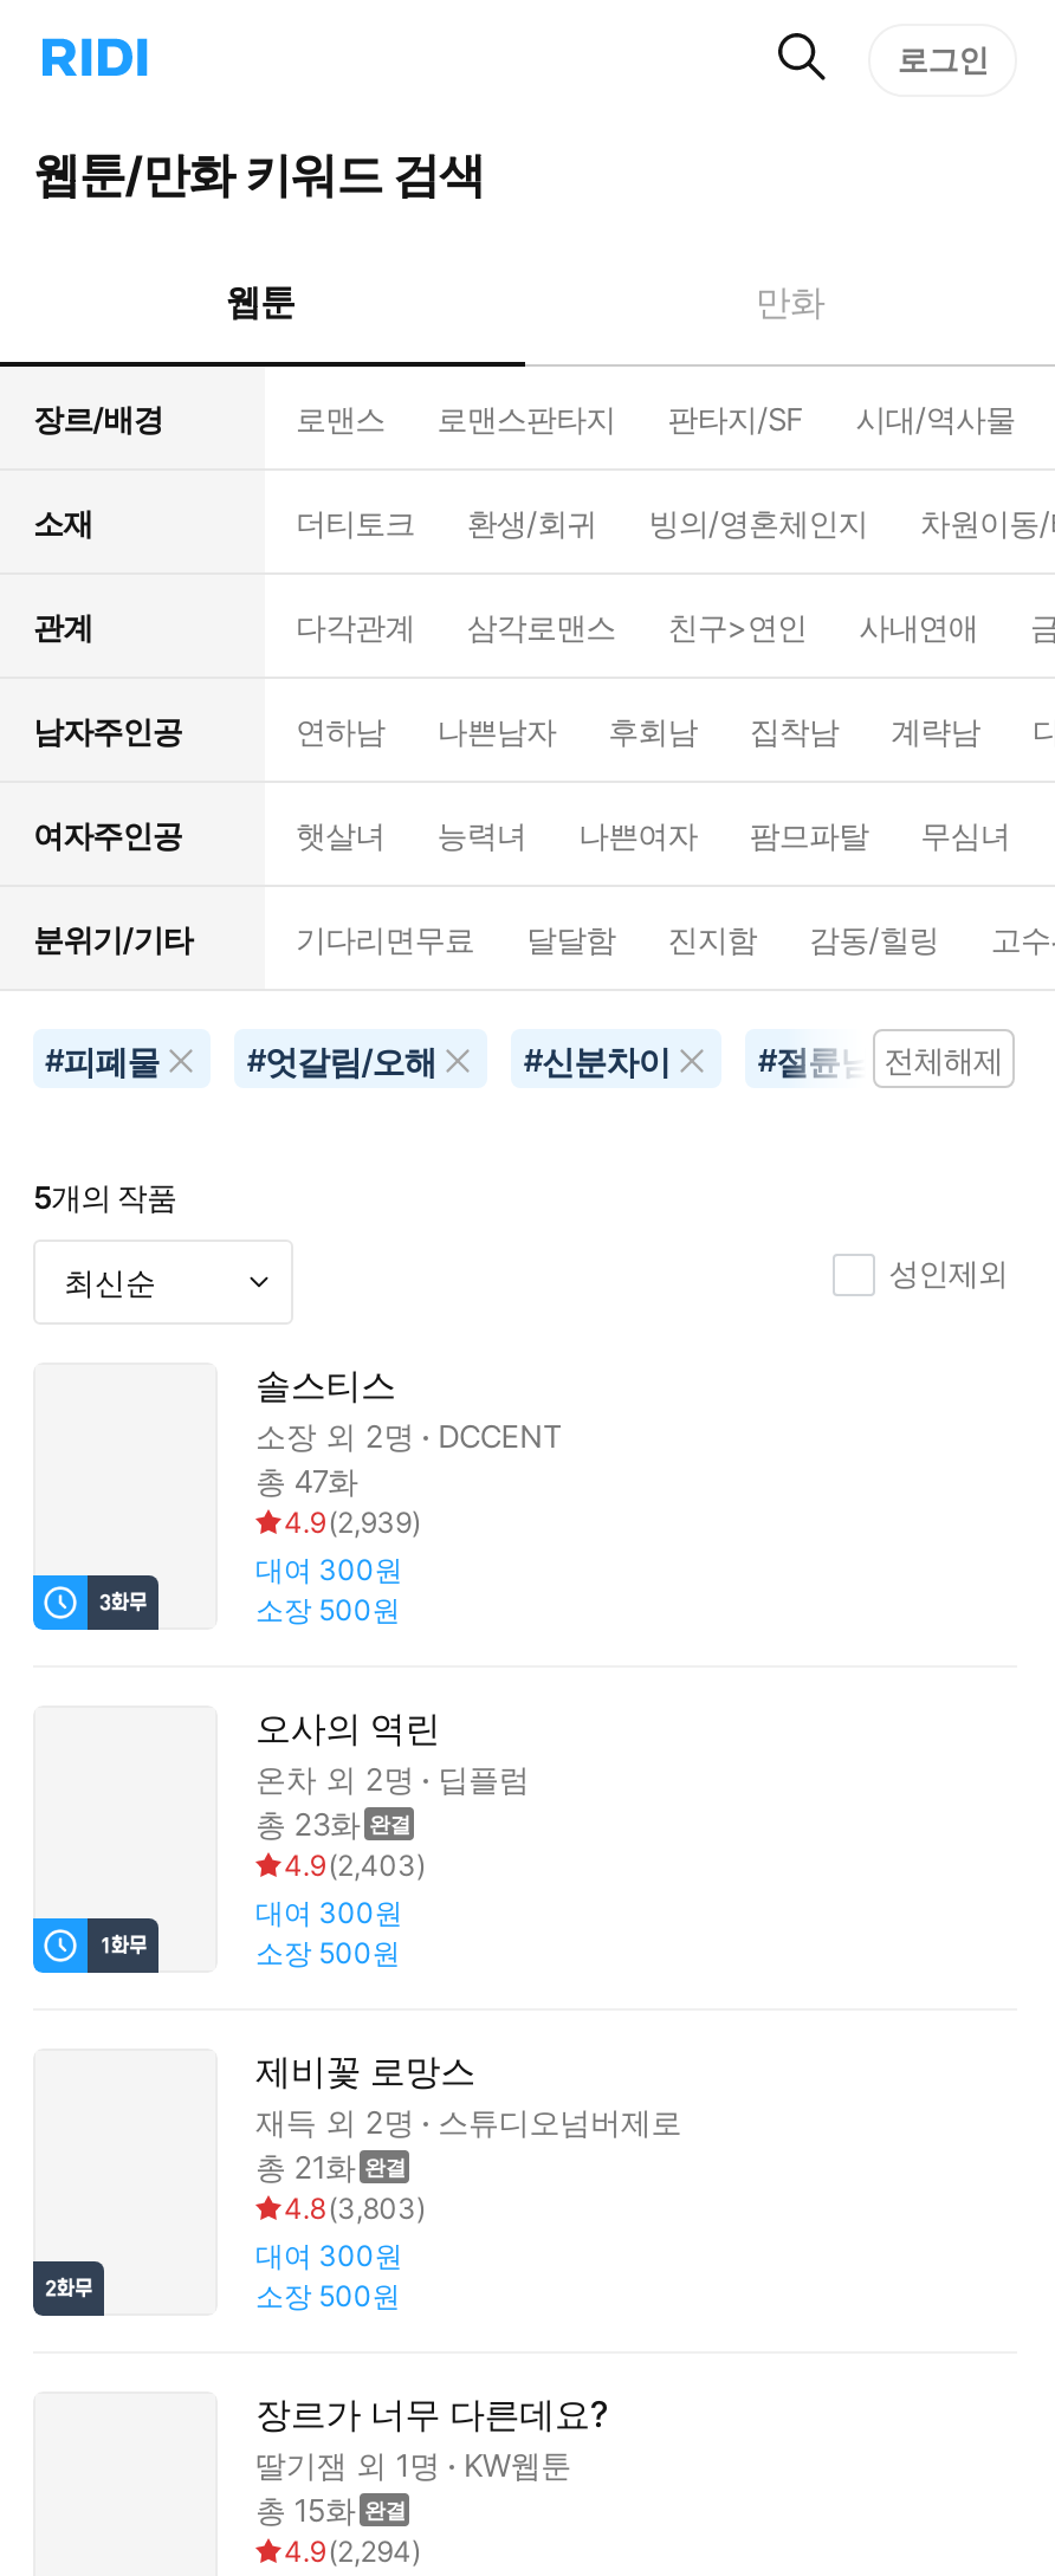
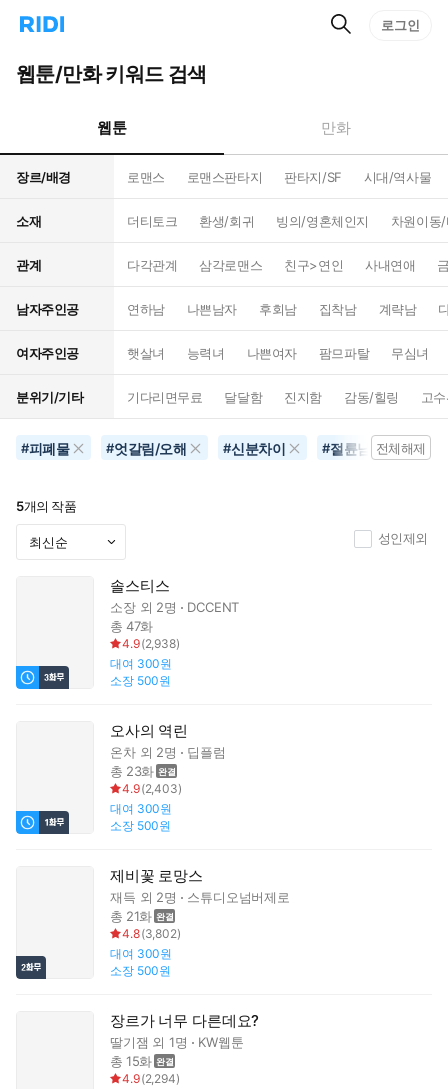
- 4.9(2,939)
+ 4.9(2,938)

- 4.8(3,803)
+ 4.8(3,802)
